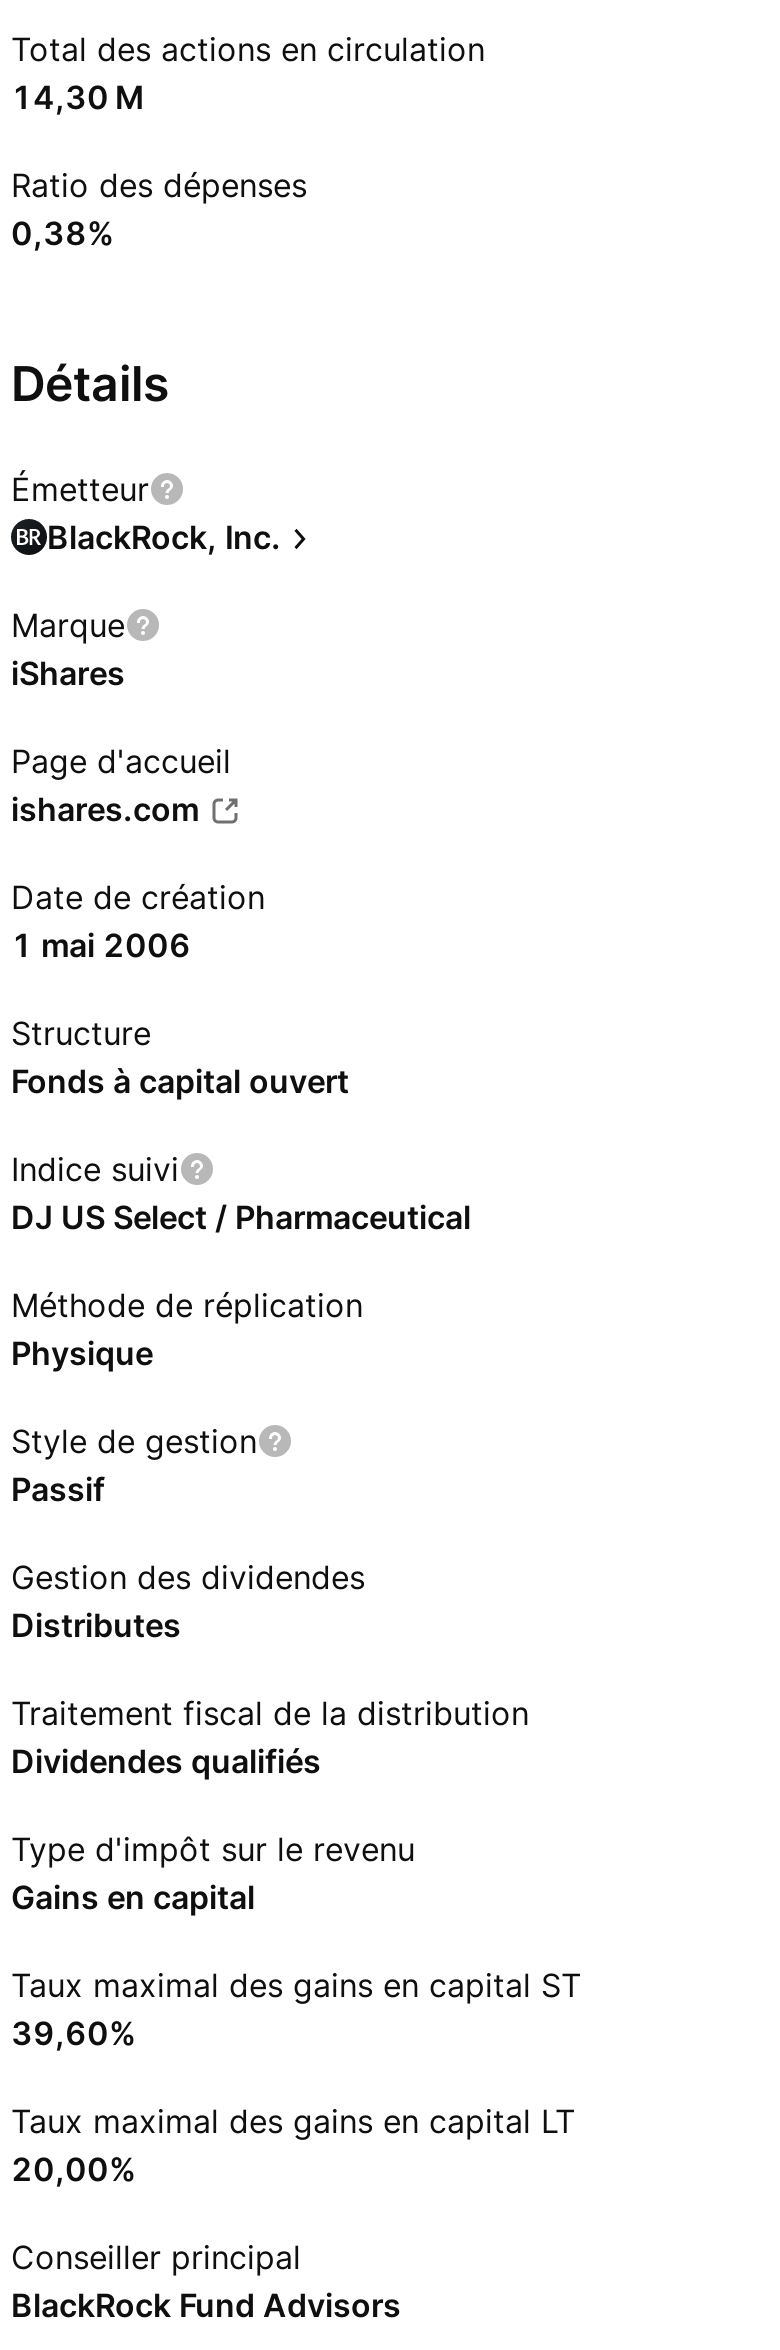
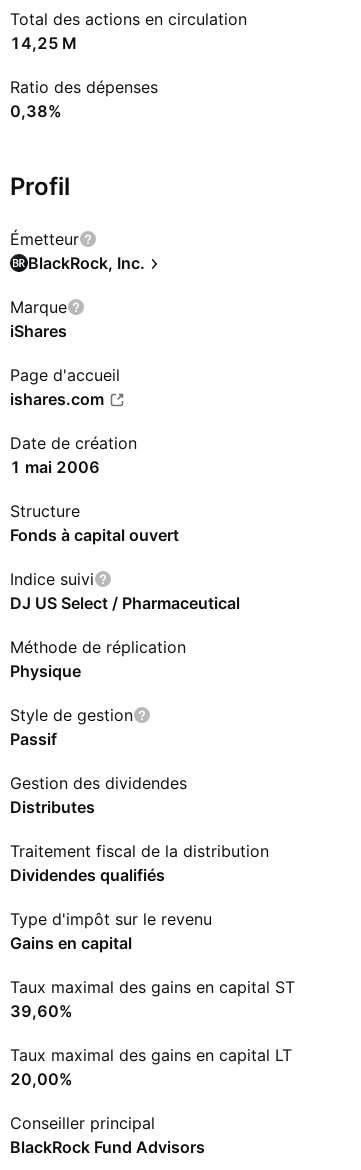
- 14,30 M
+ 14,25 M

- Détails
+ Profil
